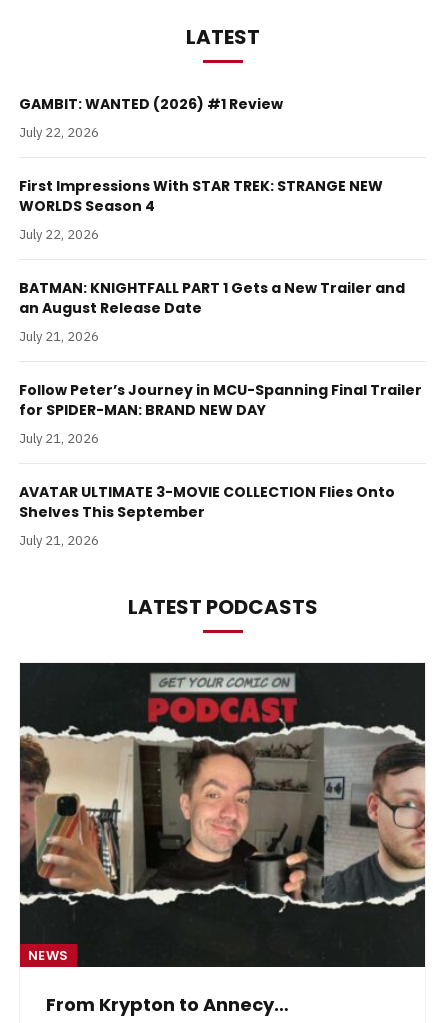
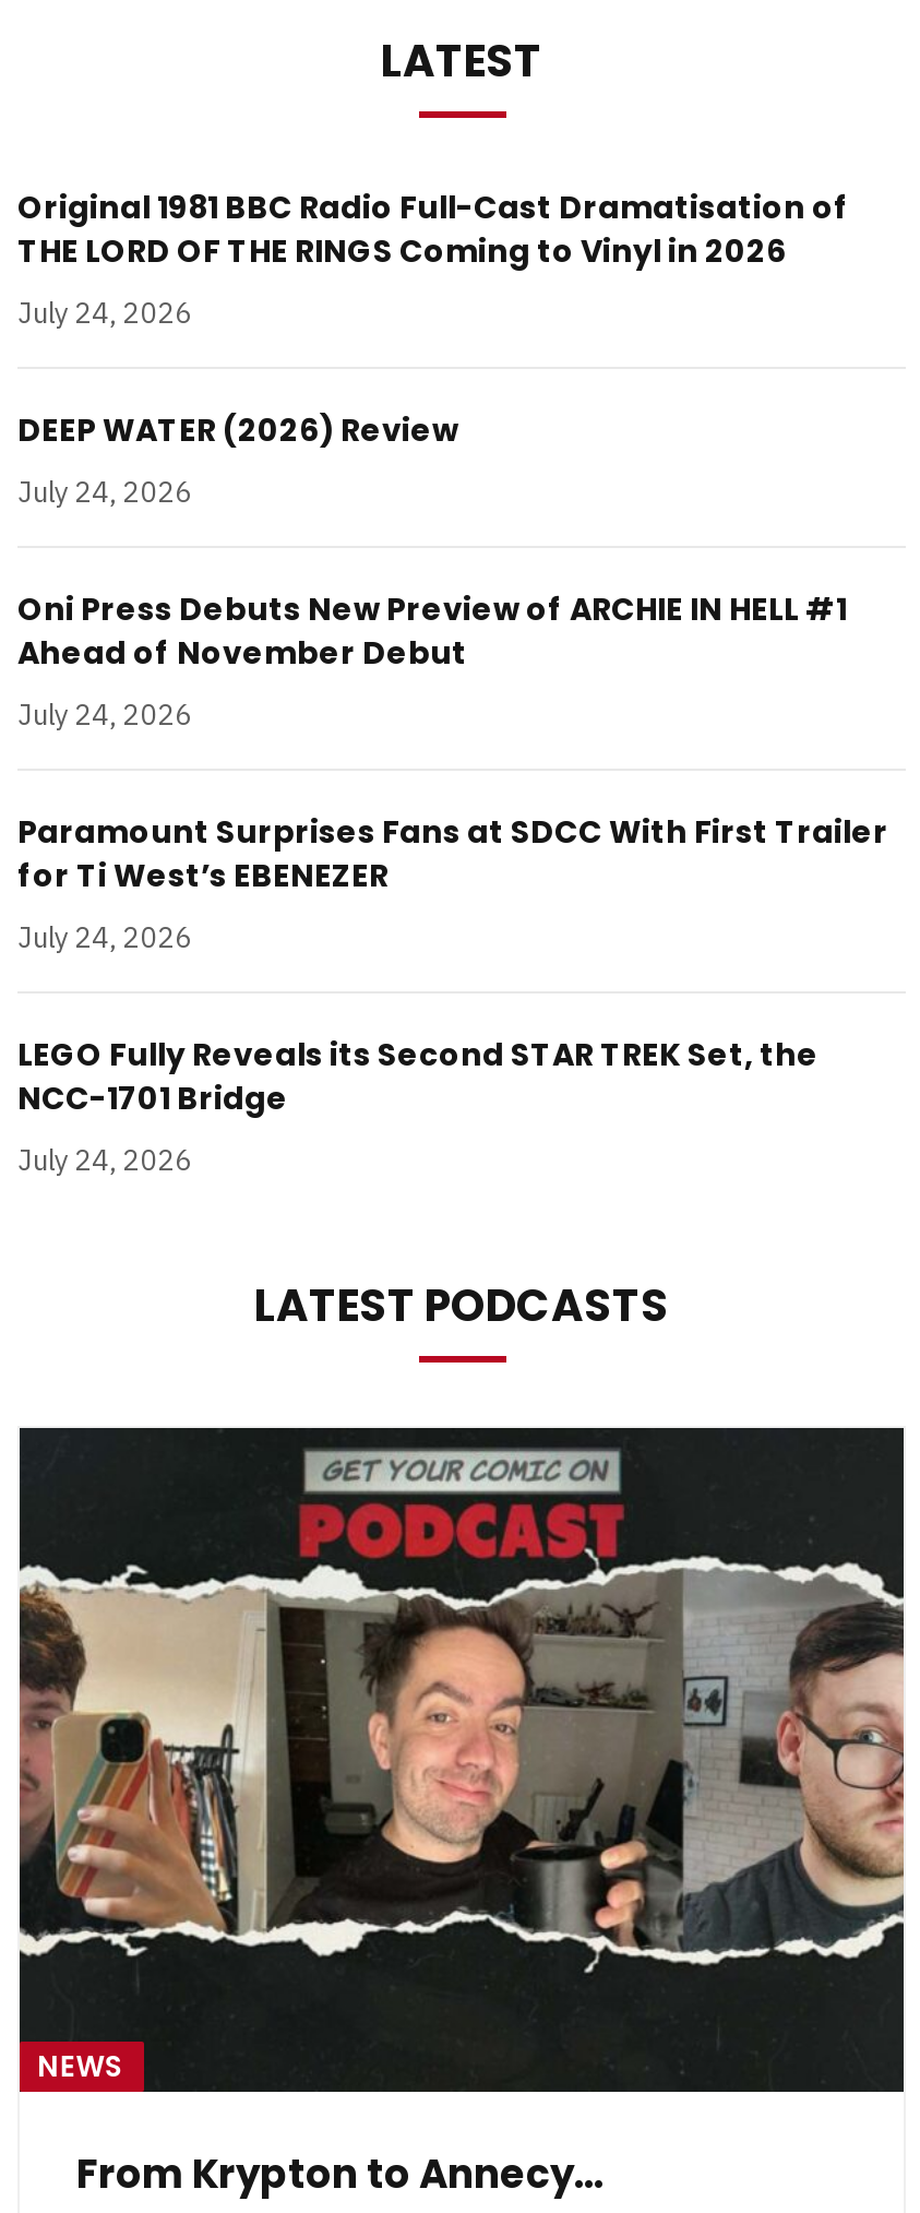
- GAMBIT: WANTED (2026) #1 Review
+ Original 1981 BBC Radio Full-Cast Dramatisation of
+ THE LORD OF THE RINGS Coming to Vinyl in 2026

- July 22, 2026
+ July 24, 2026

- First Impressions With STAR TREK: STRANGE NEW
- WORLDS Season 4
+ DEEP WATER (2026) Review

- July 22, 2026
+ July 24, 2026

- BATMAN: KNIGHTFALL PART 1 Gets a New Trailer and
- an August Release Date
+ Oni Press Debuts New Preview of ARCHIE IN HELL #1
+ Ahead of November Debut

- July 21, 2026
+ July 24, 2026

- Follow Peter’s Journey in MCU-Spanning Final Trailer
- for SPIDER-MAN: BRAND NEW DAY
+ Paramount Surprises Fans at SDCC With First Trailer
+ for Ti West’s EBENEZER

- July 21, 2026
+ July 24, 2026

- AVATAR ULTIMATE 3-MOVIE COLLECTION Flies Onto
- Shelves This September
+ LEGO Fully Reveals its Second STAR TREK Set, the
+ NCC-1701 Bridge

- July 21, 2026
+ July 24, 2026
